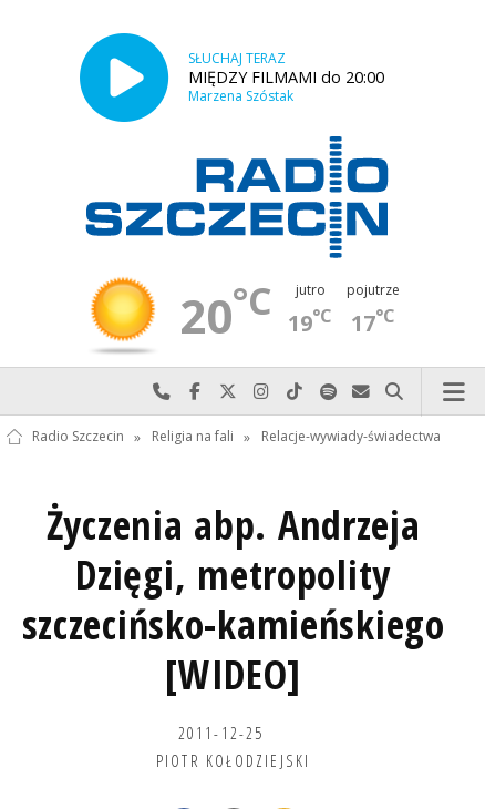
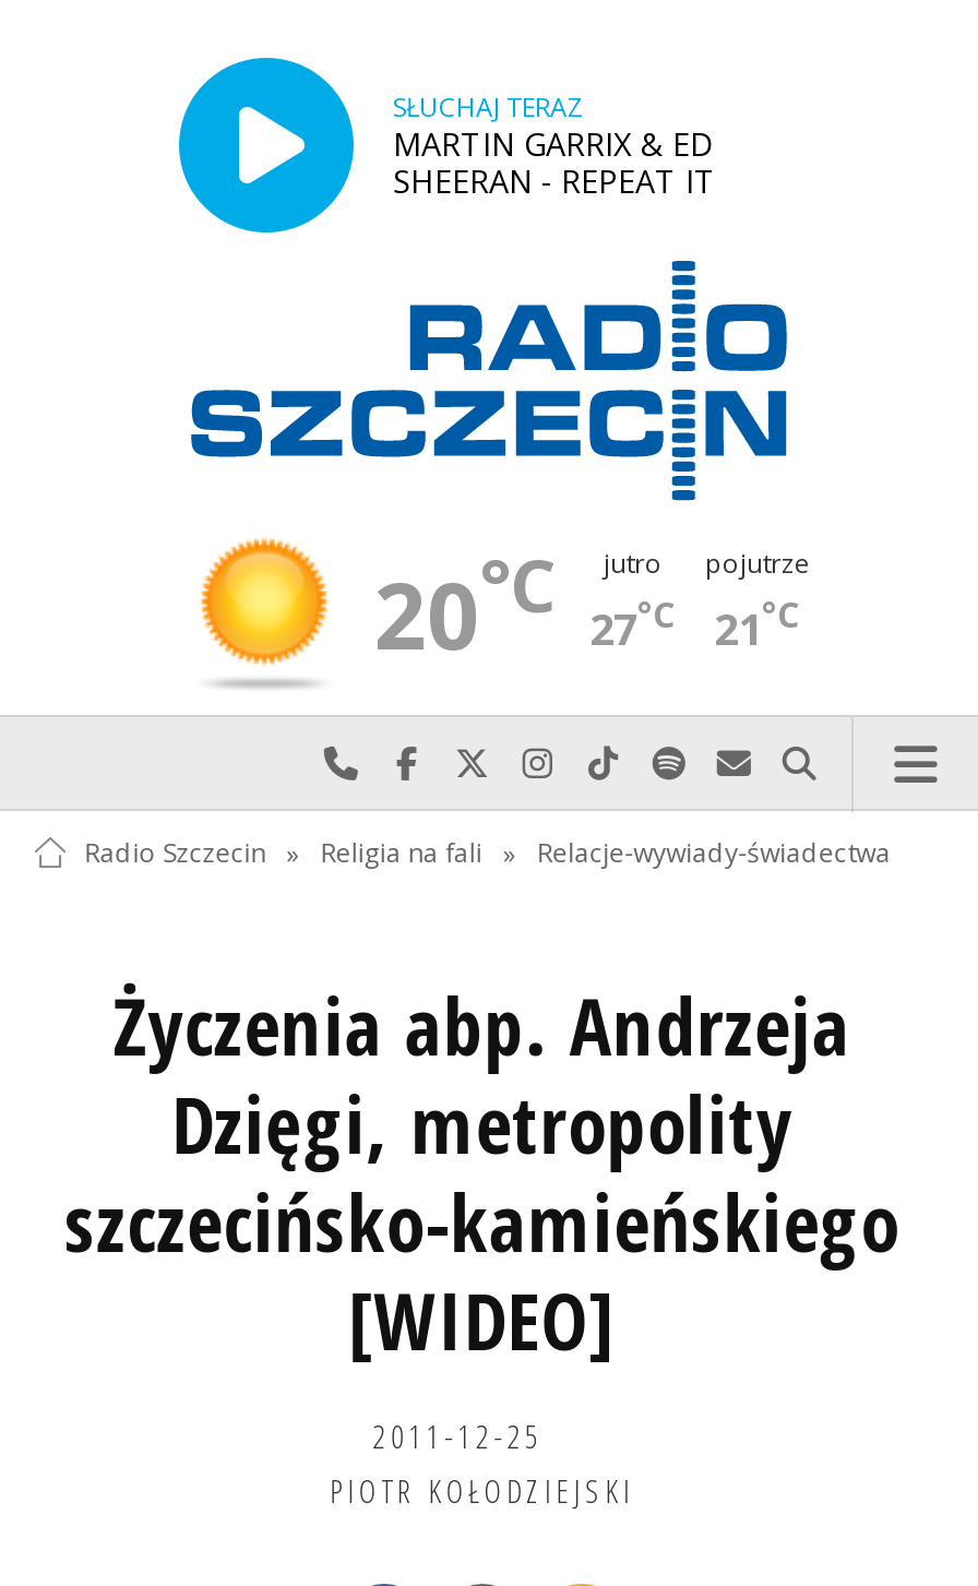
- MIĘDZY FILMAMI do 20:00
- Marzena Szóstak
+ MARTIN GARRIX & ED
+ SHEERAN - REPEAT IT

- 19°C
+ 27°C

- 17°C
+ 21°C
